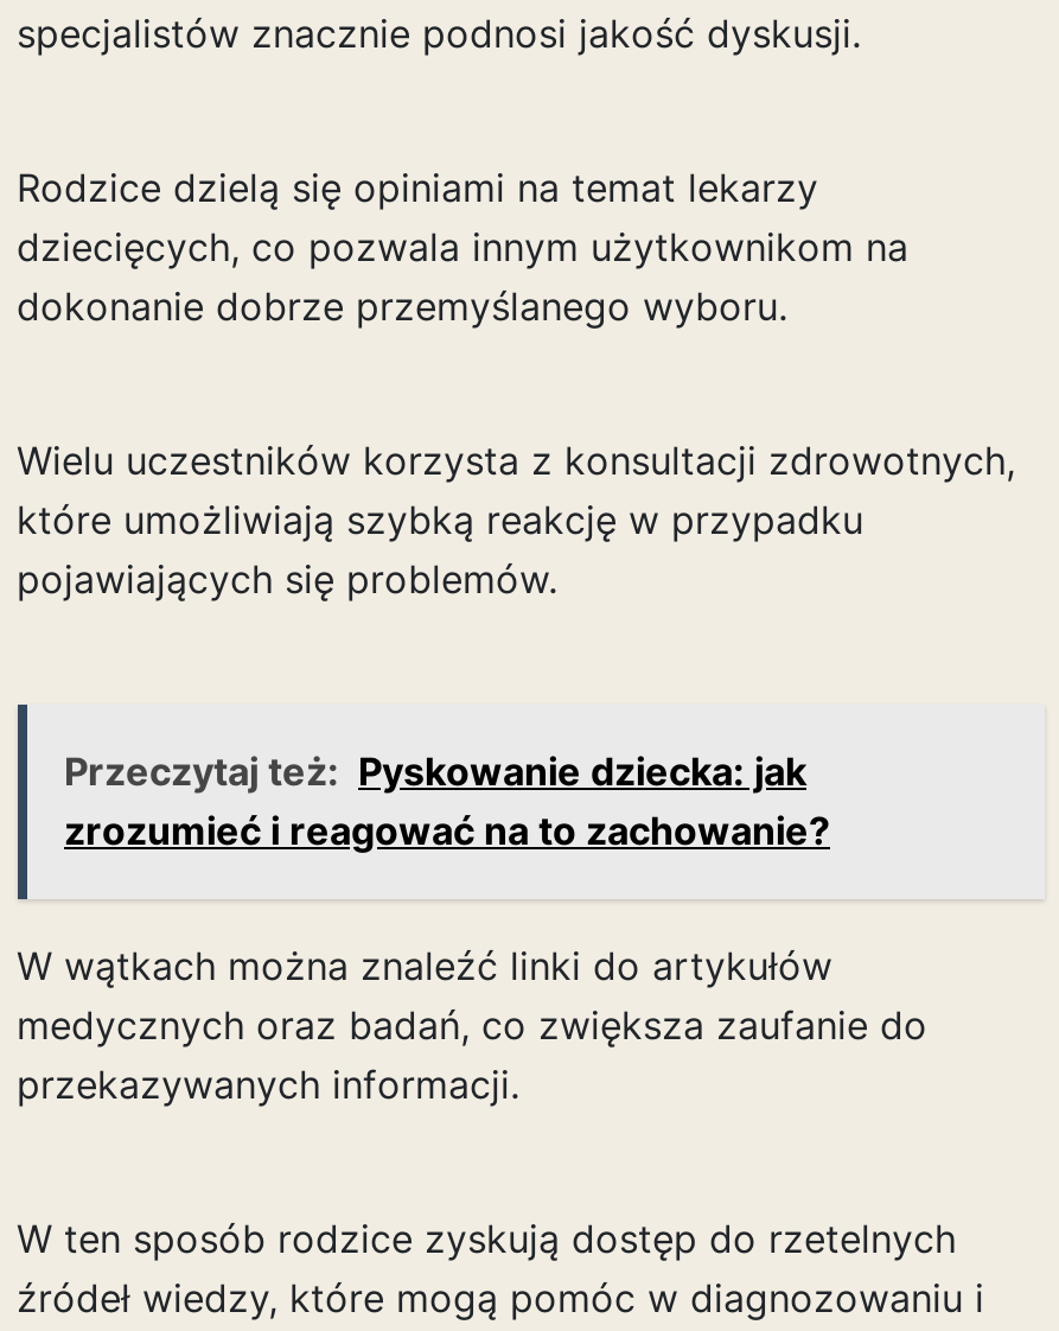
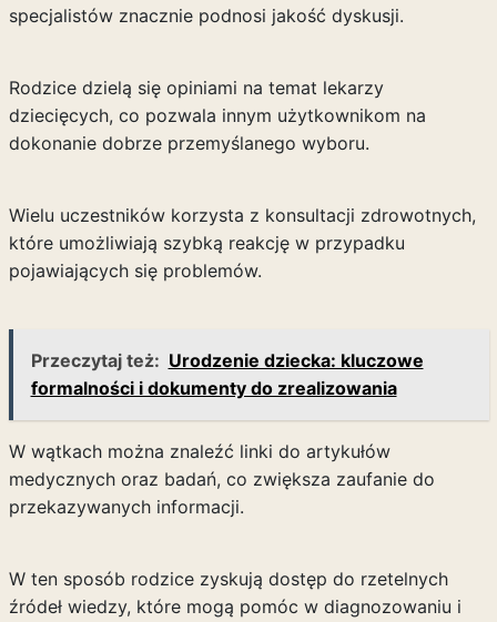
- Przeczytaj też: Pyskowanie dziecka: jak
- zrozumieć i reagować na to zachowanie?
+ Przeczytaj też: Urodzenie dziecka: kluczowe
+ formalności i dokumenty do zrealizowania
